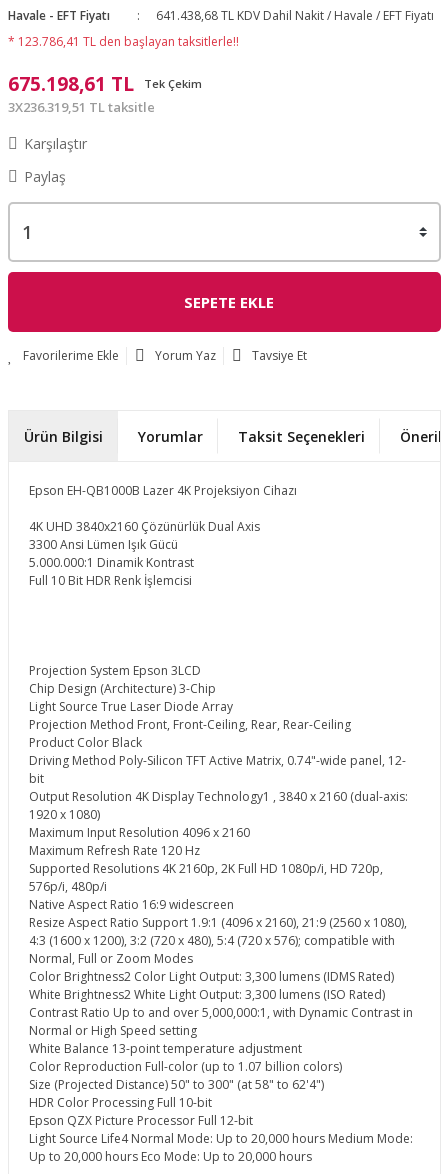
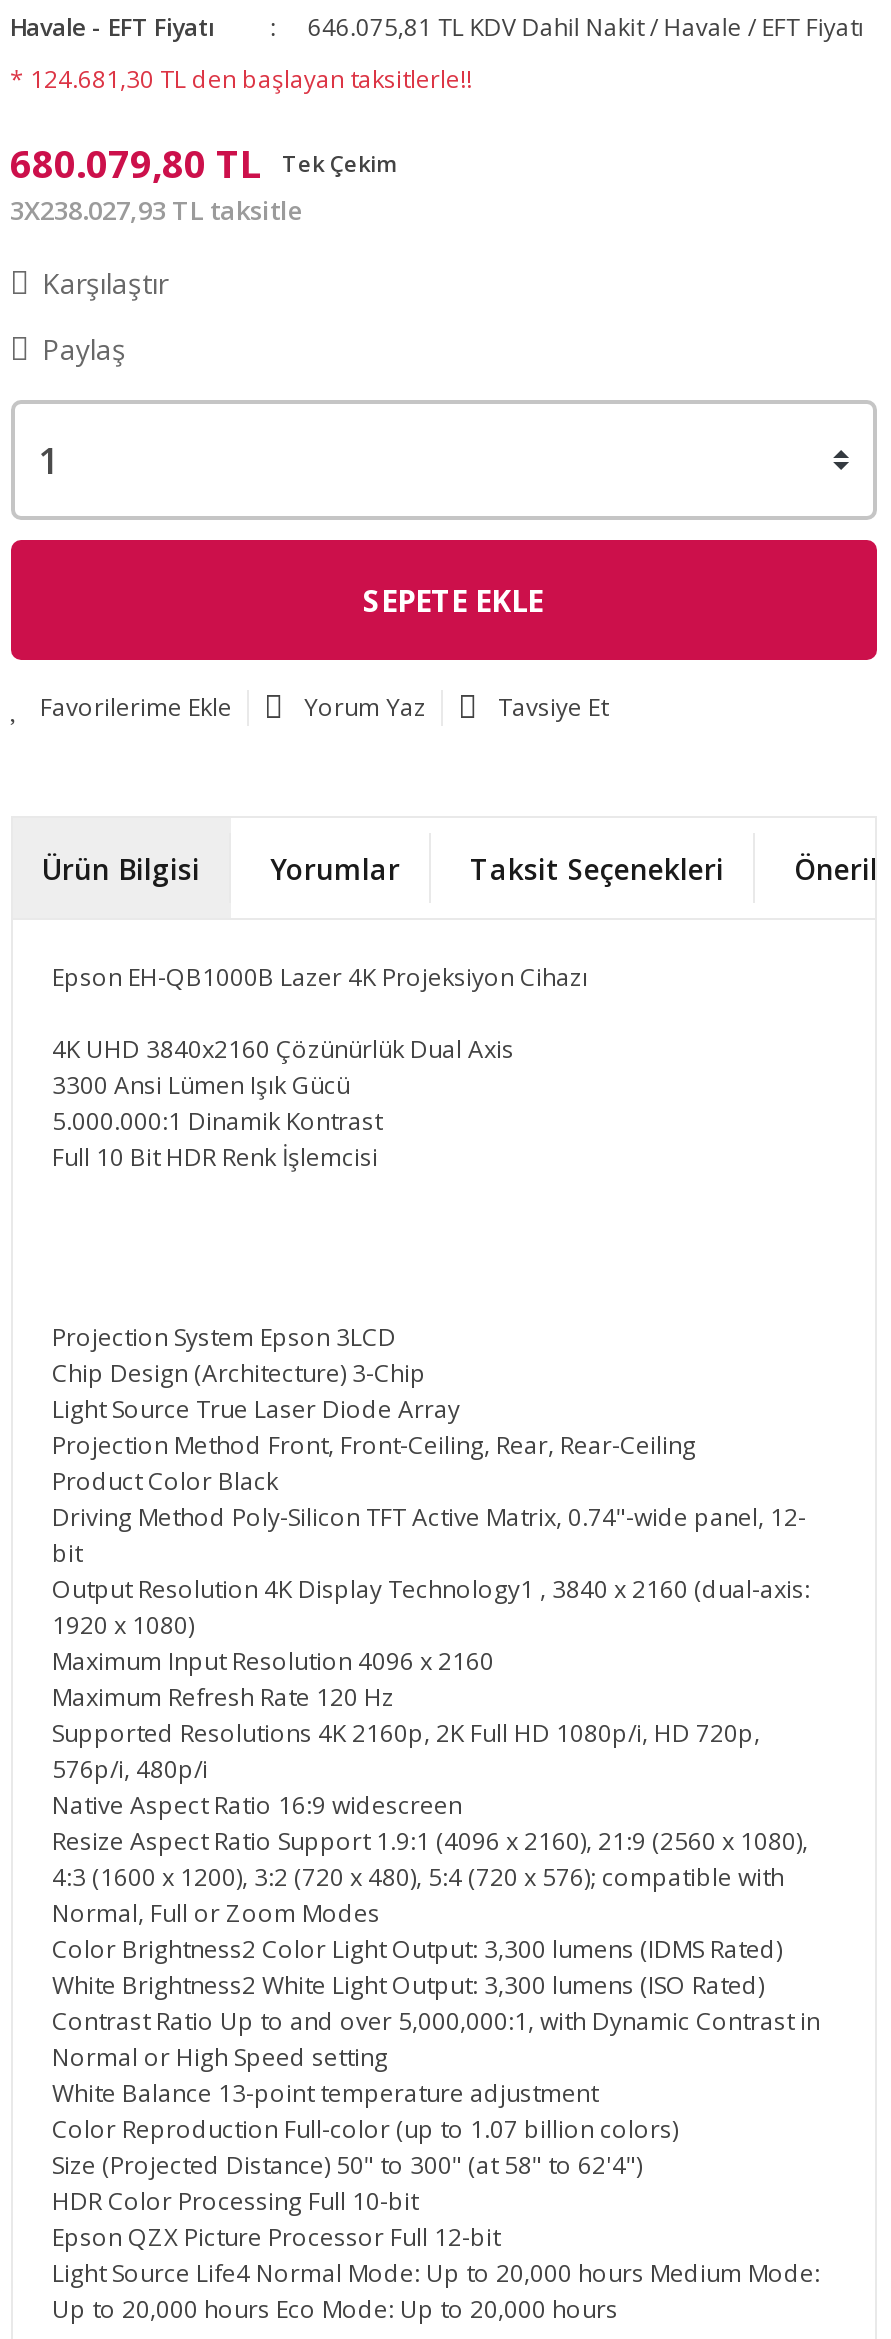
- 641.438,68 TL KDV Dahil Nakit / Havale / EFT Fiyatı
+ 646.075,81 TL KDV Dahil Nakit / Havale / EFT Fiyatı

- * 123.786,41 TL den başlayan taksitlerle!!
+ * 124.681,30 TL den başlayan taksitlerle!!

- 675.198,61 TL Tek Çekim
+ 680.079,80 TL Tek Çekim

- 3X236.319,51 TL taksitle
+ 3X238.027,93 TL taksitle
